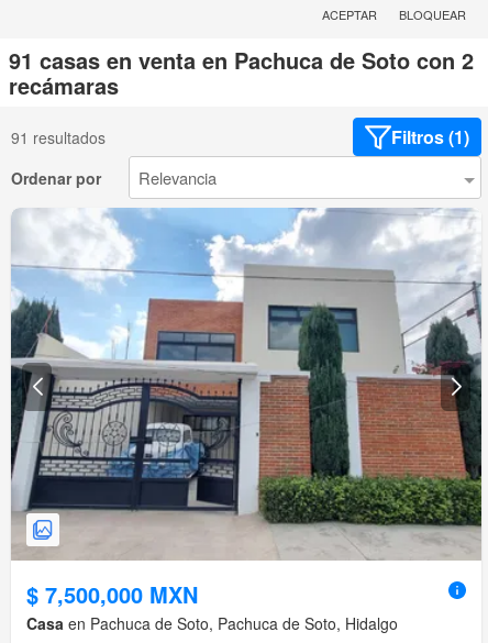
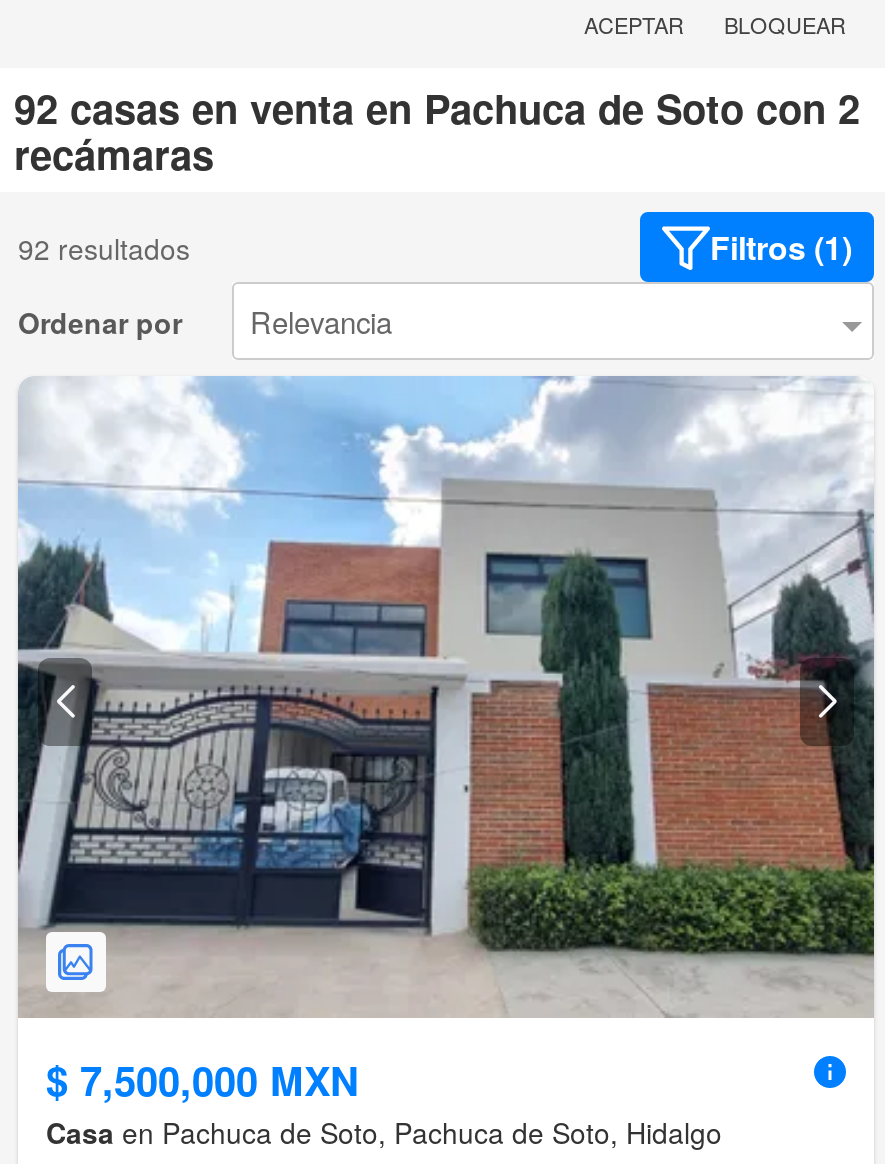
- 91 casas en venta en Pachuca de Soto con 2
+ 92 casas en venta en Pachuca de Soto con 2

- 91 resultados
+ 92 resultados
